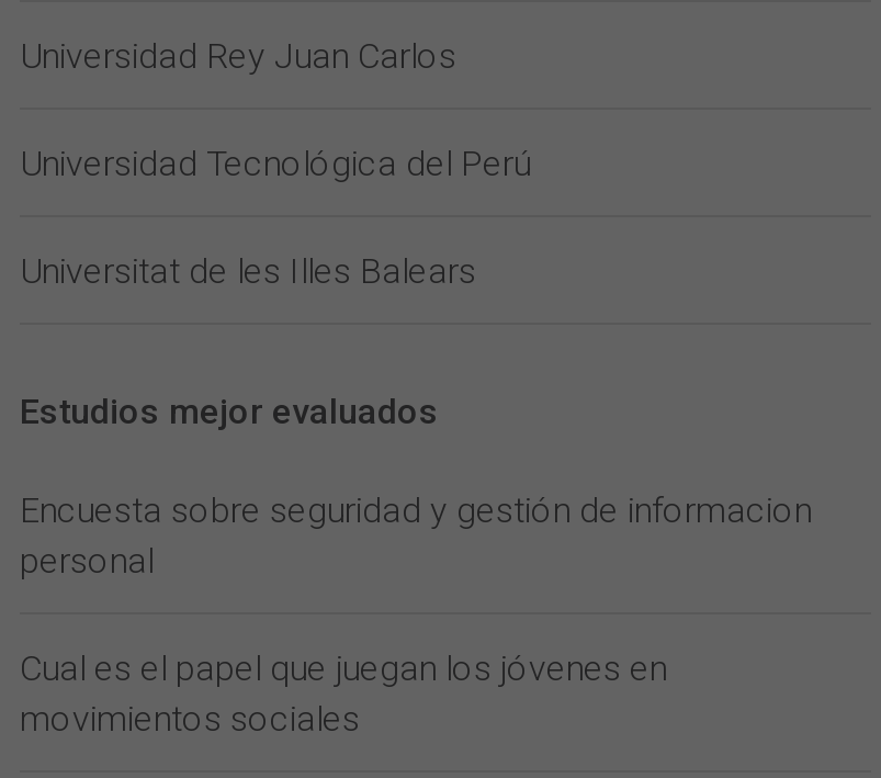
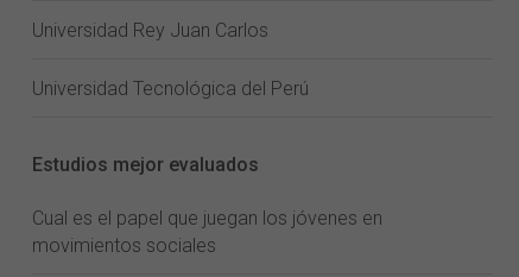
- Universitat de les Illes Balears

- Encuesta sobre seguridad y gestión de informacion
- personal
